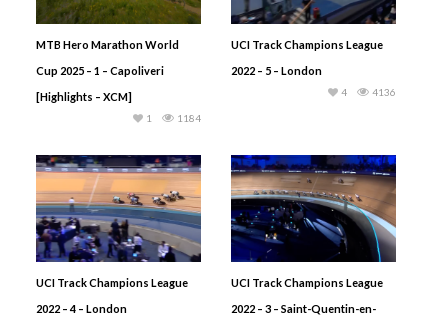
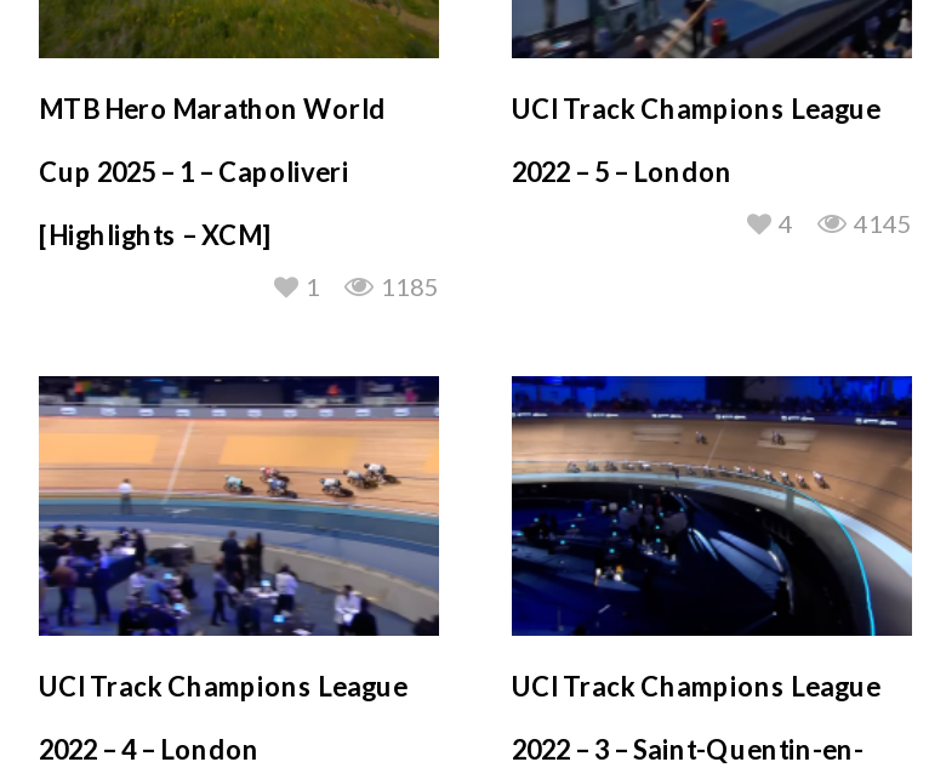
- 4136
+ 4145

- 1184
+ 1185
